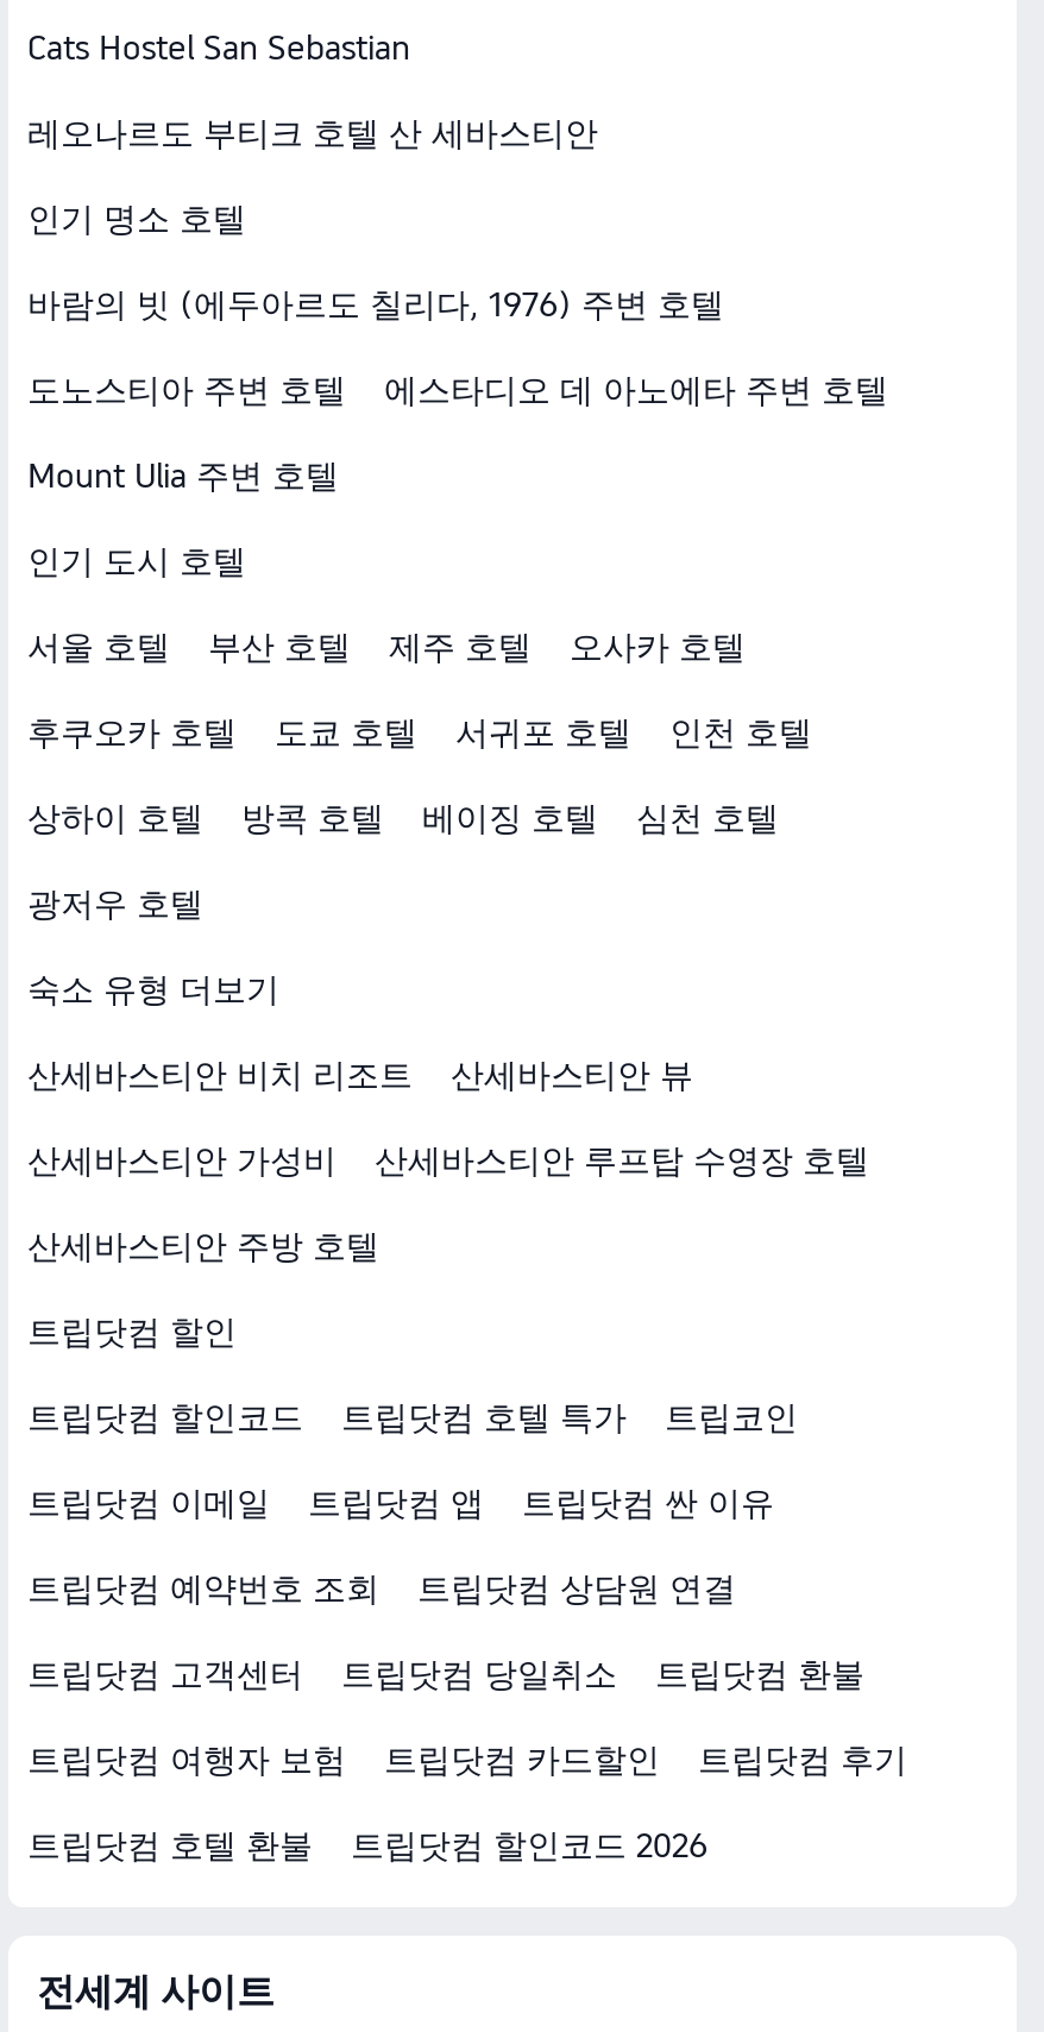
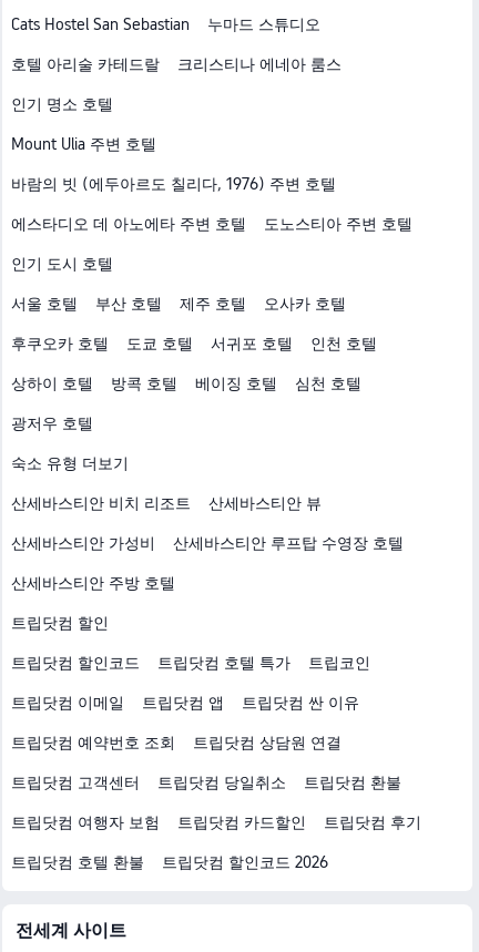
- 레오나르도 부티크 호텔 산 세바스티안
+ 누마드 스튜디오
+ 호텔 아리술 카테드랄
+ 크리스티나 에네아 룸스

moved down: 바람의 빗 (에두아르도 칠리다, 1976) 주변 호텔 | 에스타디오 데 아노에타 주변 호텔 | 도노스티아 주변 호텔

moved up: Mount Ulia 주변 호텔
